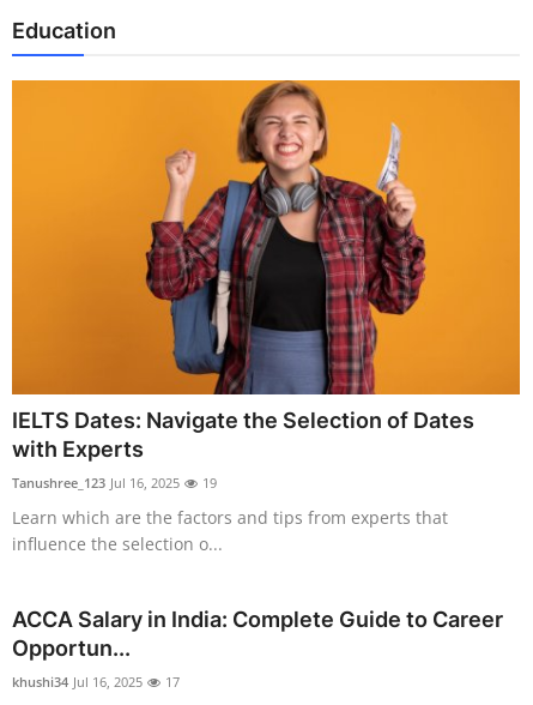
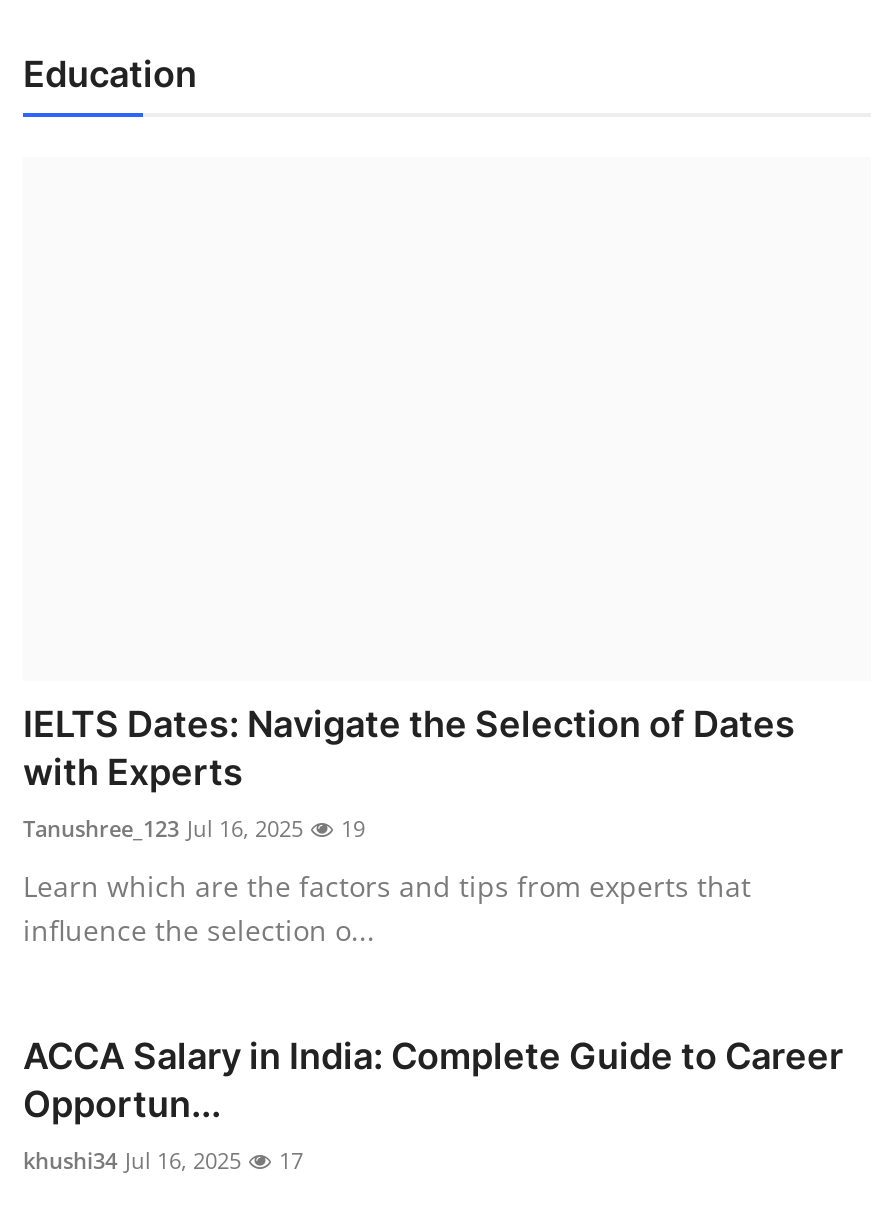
- [image]
